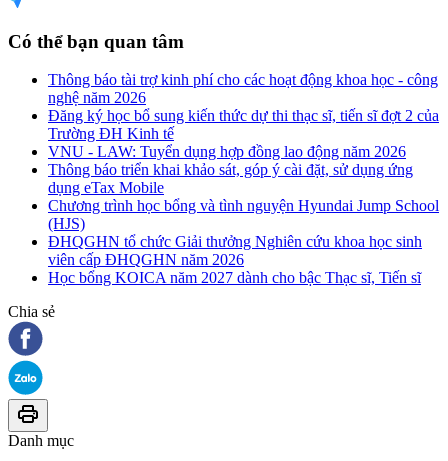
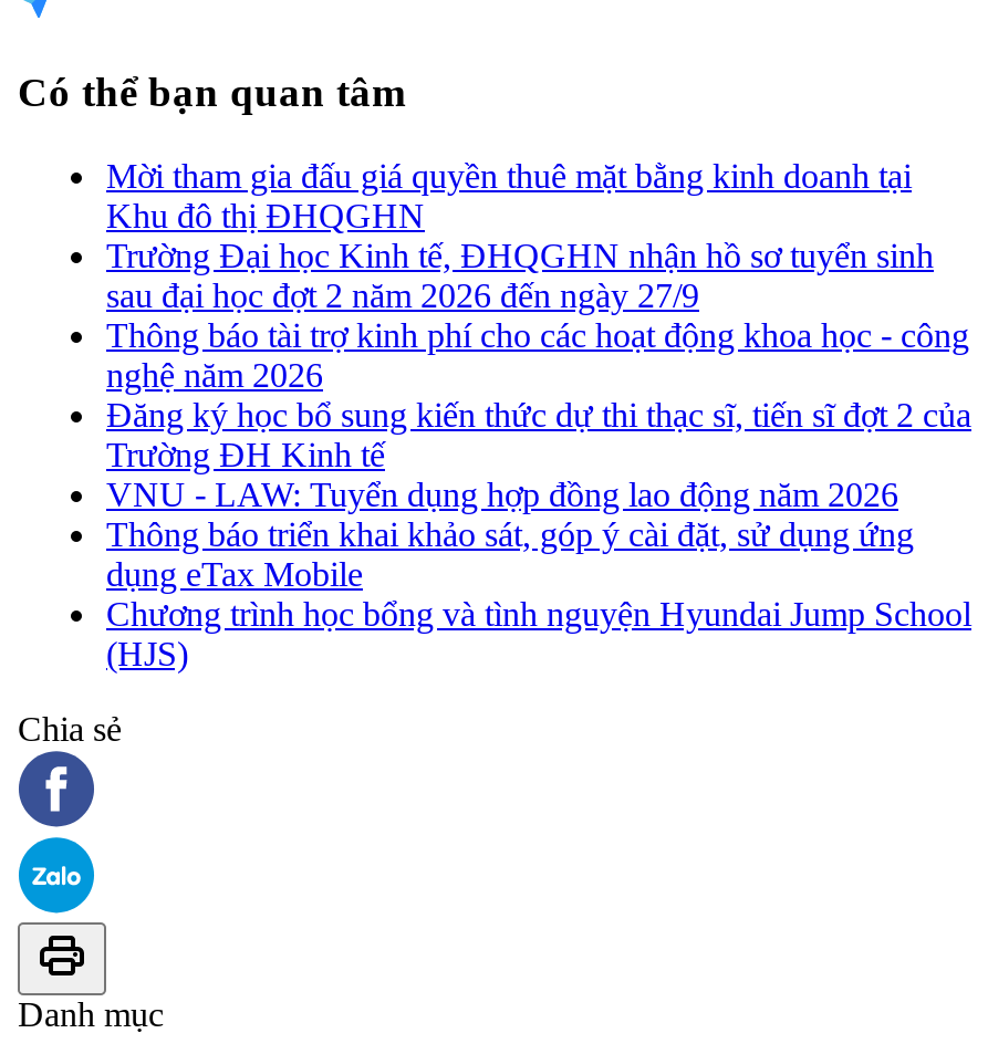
+ Mời tham gia đấu giá quyền thuê mặt bằng kinh doanh tại
+ Khu đô thị ĐHQGHN
+ Trường Đại học Kinh tế, ĐHQGHN nhận hồ sơ tuyển sinh
+ sau đại học đợt 2 năm 2026 đến ngày 27/9

moved down: Thông báo tài trợ kinh phí cho các hoạt động khoa học - công | nghệ năm 2026 | Đăng ký học bổ sung kiến thức dự thi thạc sĩ, tiến sĩ đợt 2 của | ... | Chương trình học bổng và tình nguyện Hyundai Jump School | (HJS)

- ĐHQGHN tổ chức Giải thưởng Nghiên cứu khoa học sinh
- viên cấp ĐHQGHN năm 2026
- Học bổng KOICA năm 2027 dành cho bậc Thạc sĩ, Tiến sĩ
